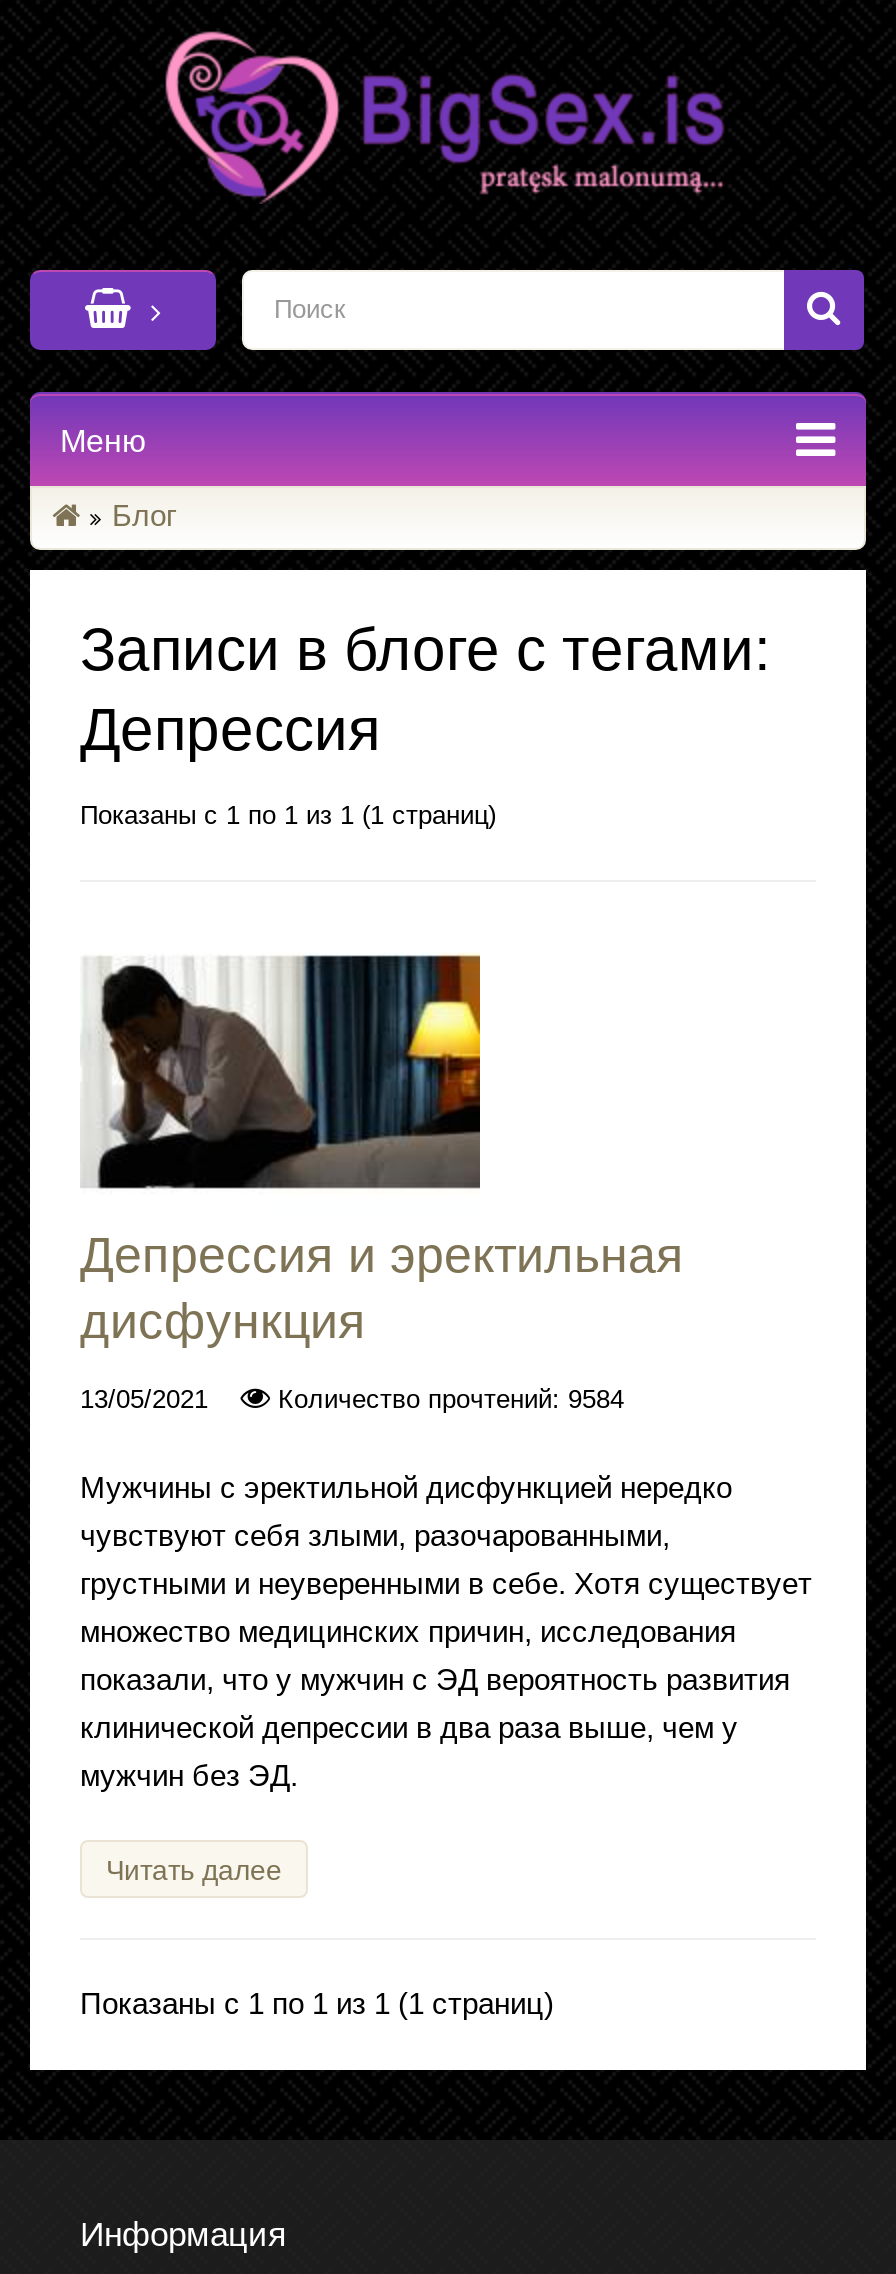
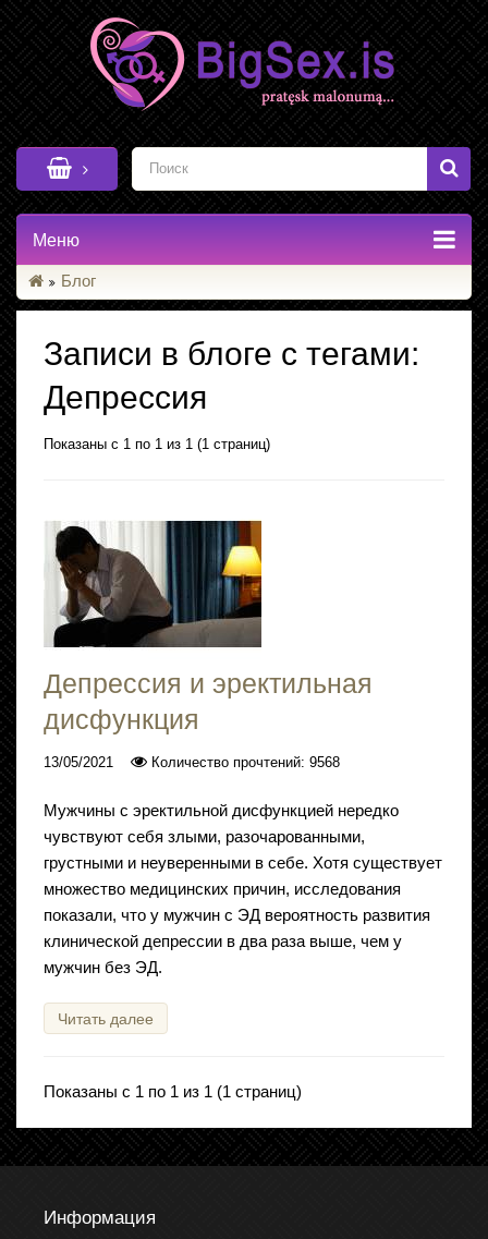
- Количество прочтений: 9584
+ Количество прочтений: 9568
